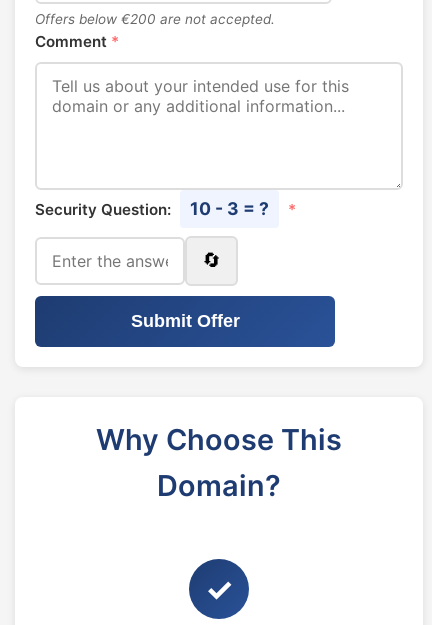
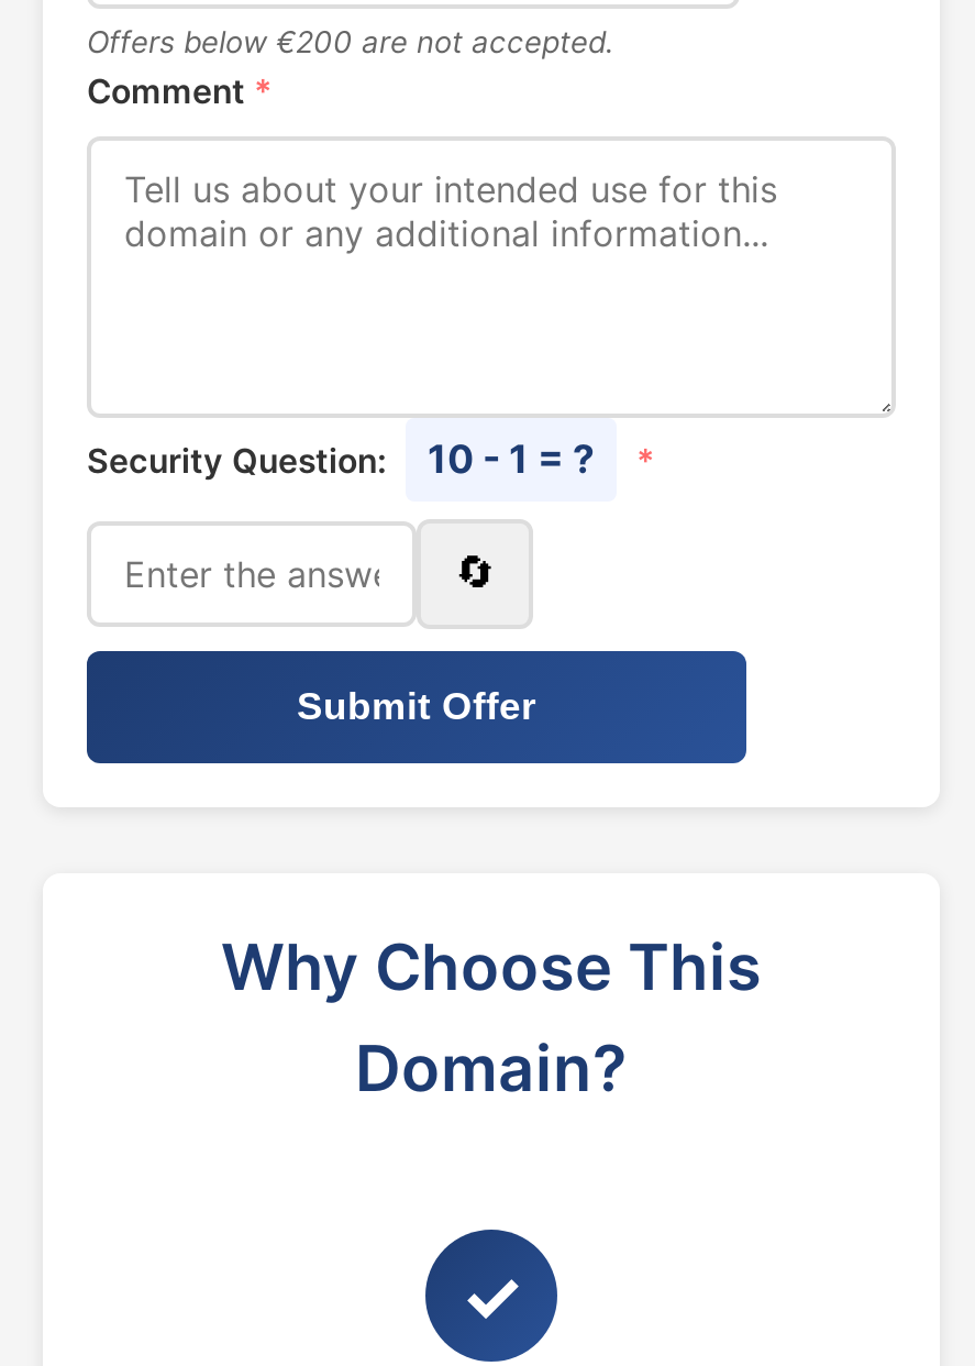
- 10 - 3 = ?
+ 10 - 1 = ?
